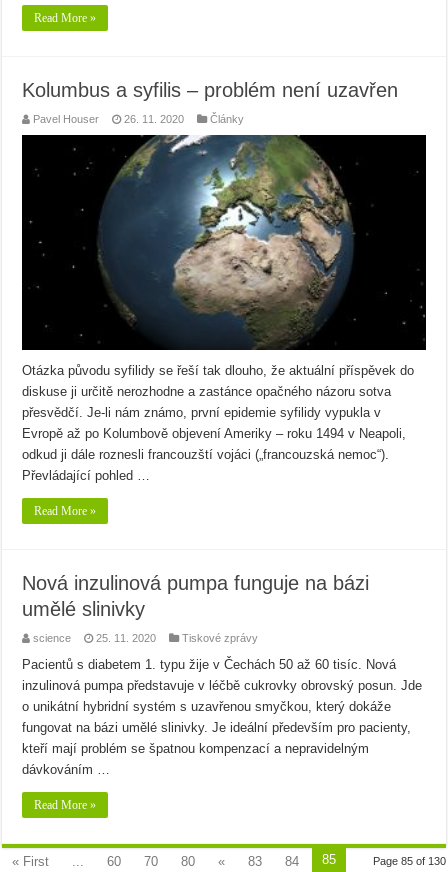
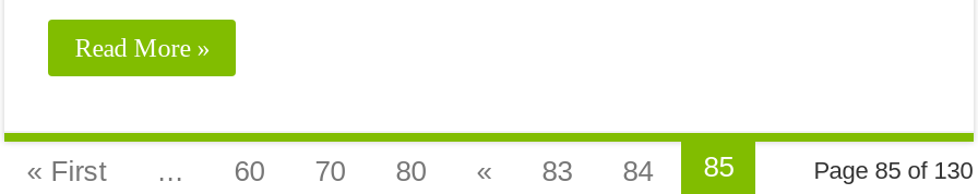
- Kolumbus a syfilis – problém není uzavřen
- Pavel Houser
- 26. 11. 2020
- Články

- [image]
- Otázka původu syfilidy se řeší tak dlouho, že aktuální příspěvek do
- diskuse ji určitě nerozhodne a zastánce opačného názoru sotva
- přesvědčí. Je-li nám známo, první epidemie syfilidy vypukla v
- Evropě až po Kolumbově objevení Ameriky – roku 1494 v Neapoli,
- odkud ji dále roznesli francouzští vojáci („francouzská nemoc“).
- Převládající pohled …
- Read More »
- Nová inzulinová pumpa funguje na bázi
- umělé slinivky
- science
- 25. 11. 2020
- Tiskové zprávy
- Pacientů s diabetem 1. typu žije v Čechách 50 až 60 tisíc. Nová
- inzulinová pumpa představuje v léčbě cukrovky obrovský posun. Jde
- o unikátní hybridní systém s uzavřenou smyčkou, který dokáže
- fungovat na bázi umělé slinivky. Je ideální především pro pacienty,
- kteří mají problém se špatnou kompenzací a nepravidelným
- dávkováním …
- Read More »
